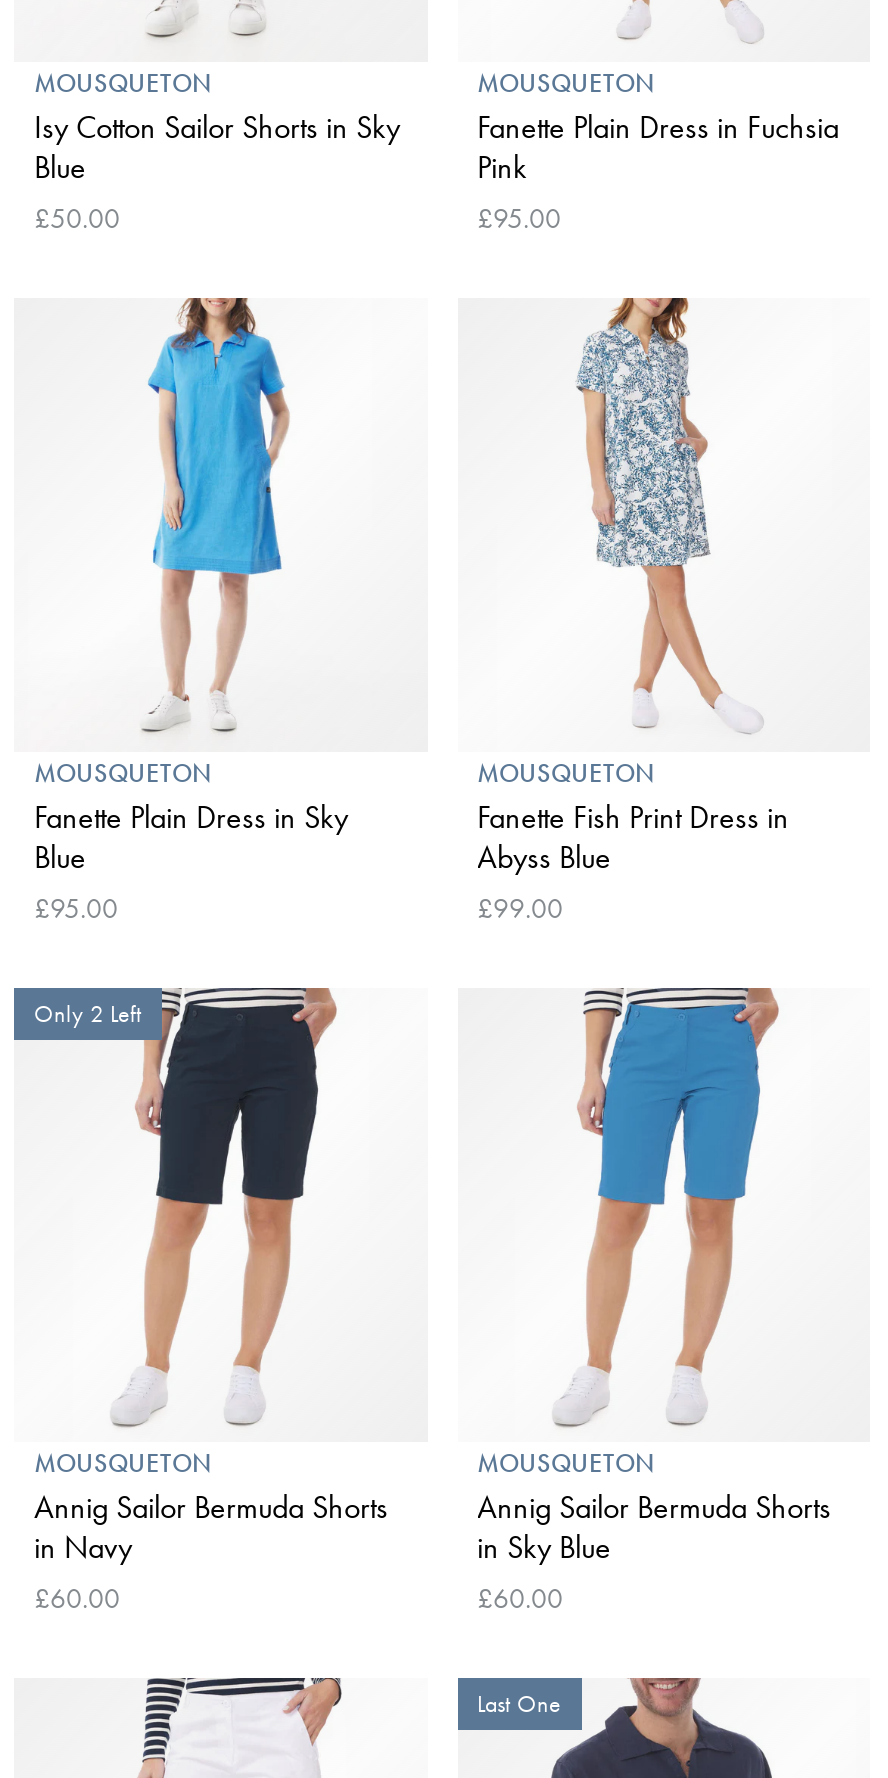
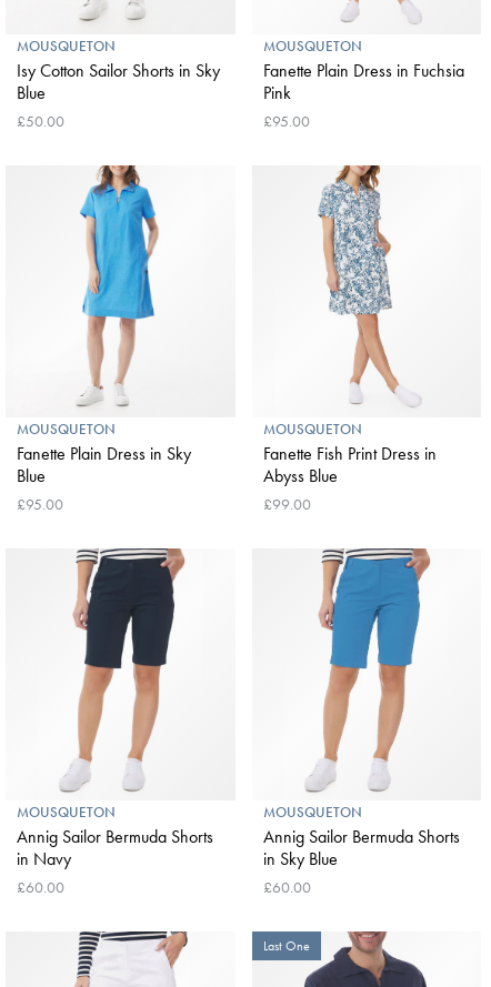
- Only 2 Left
